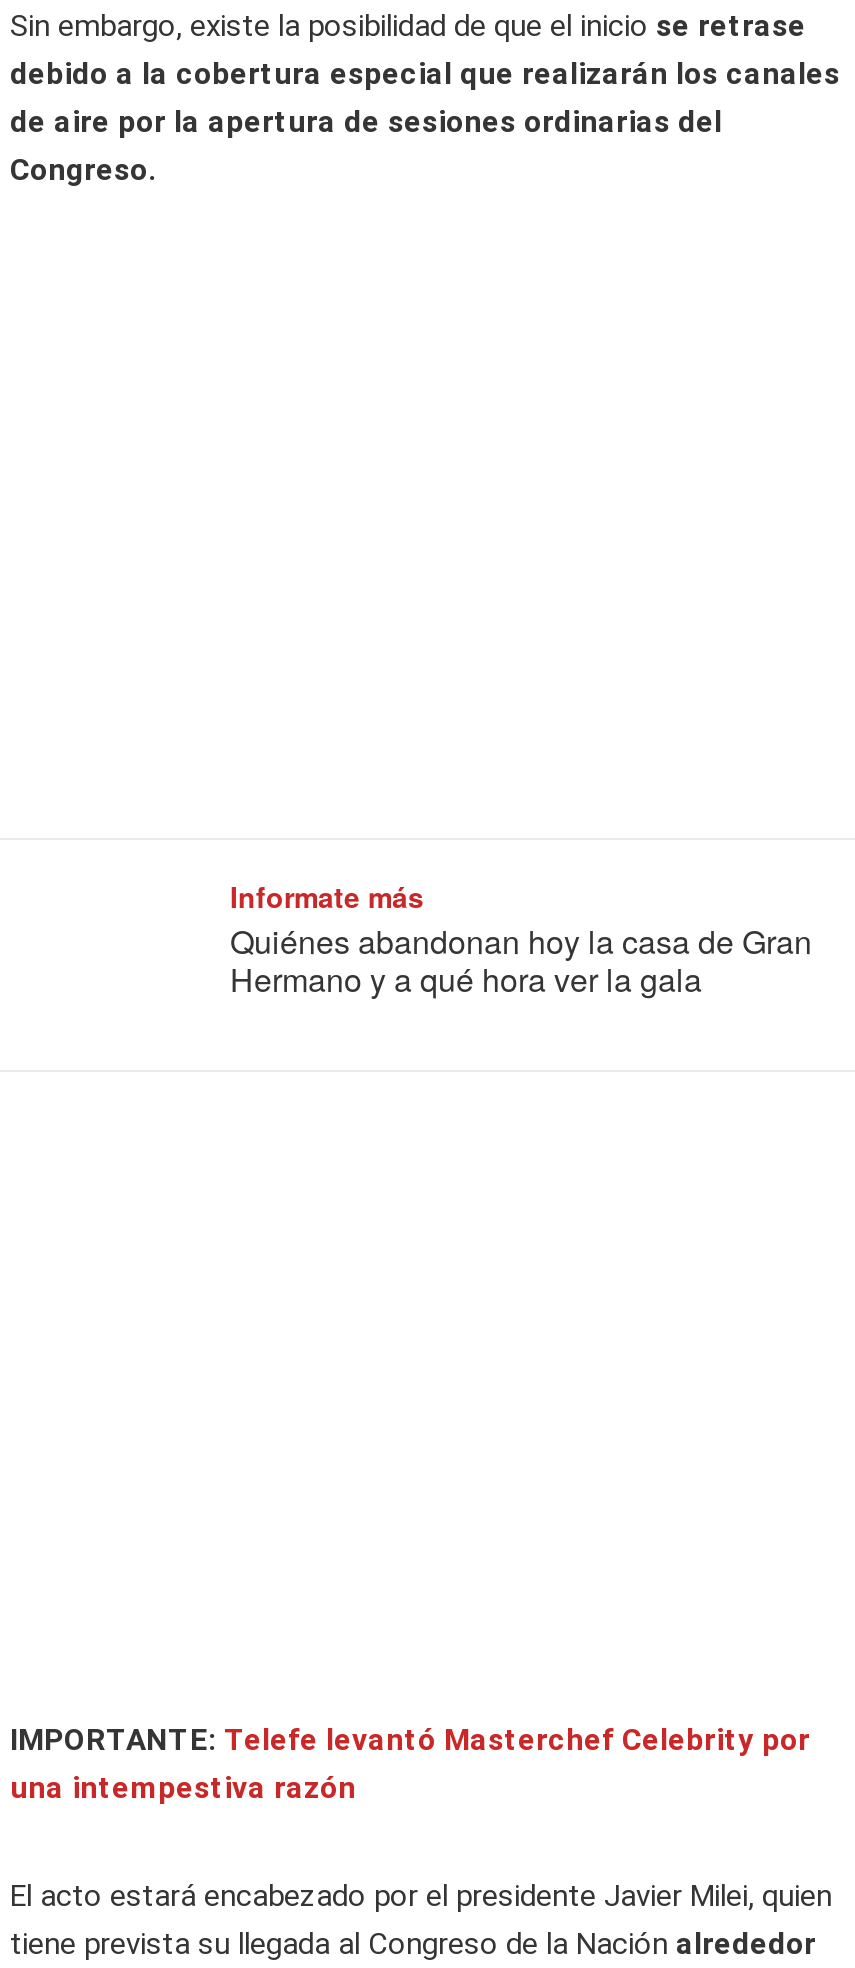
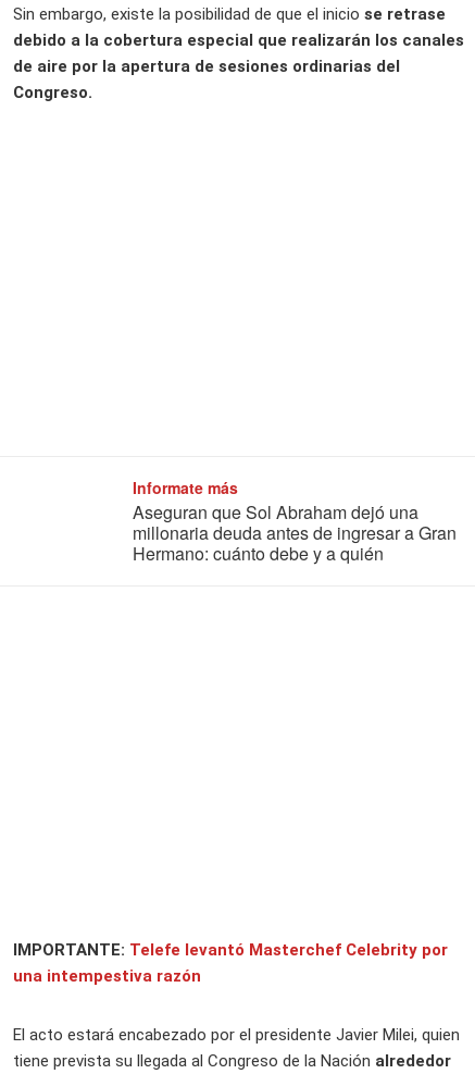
- Quiénes abandonan hoy la casa de Gran
- Hermano y a qué hora ver la gala
+ Aseguran que Sol Abraham dejó una
+ millonaria deuda antes de ingresar a Gran
+ Hermano: cuánto debe y a quién
